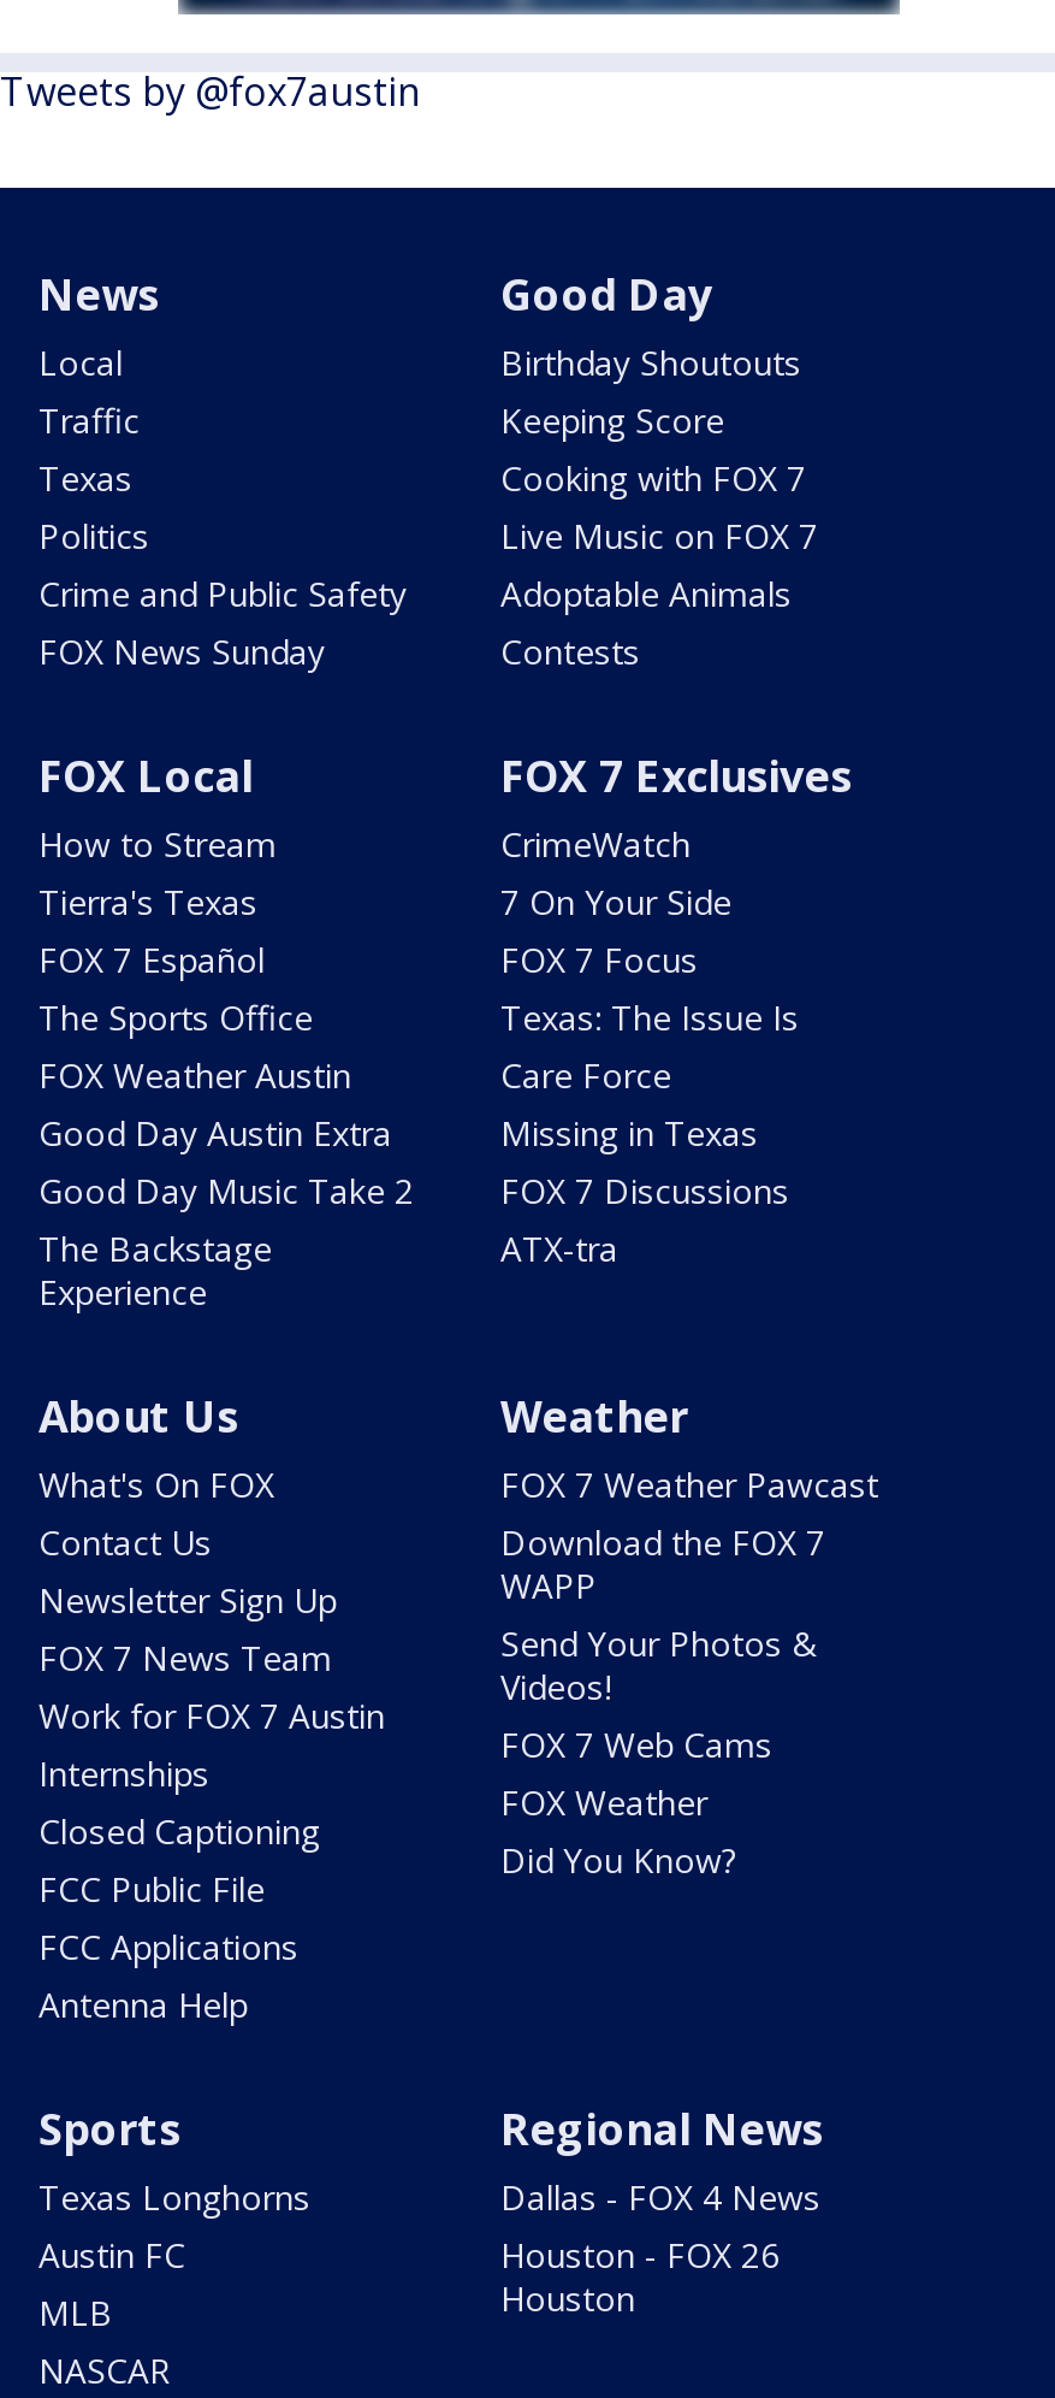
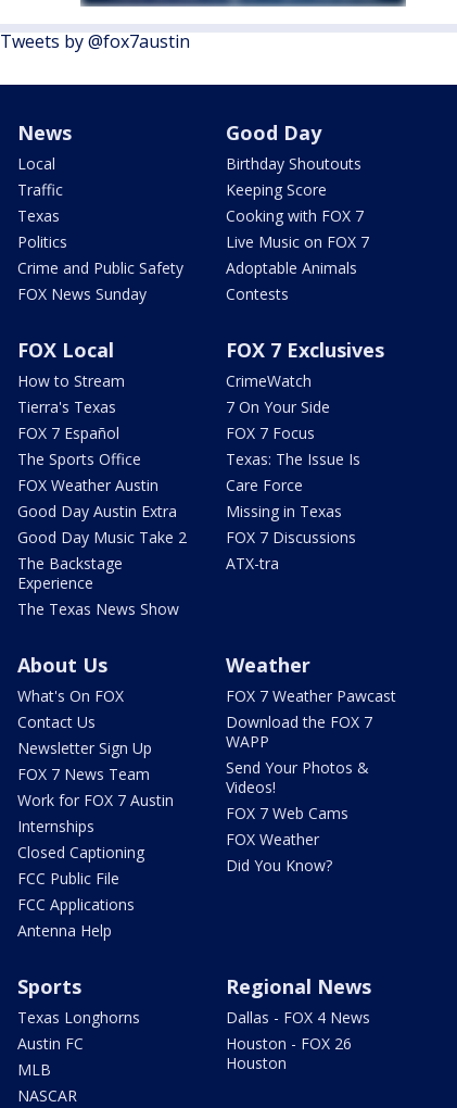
+ The Texas News Show
